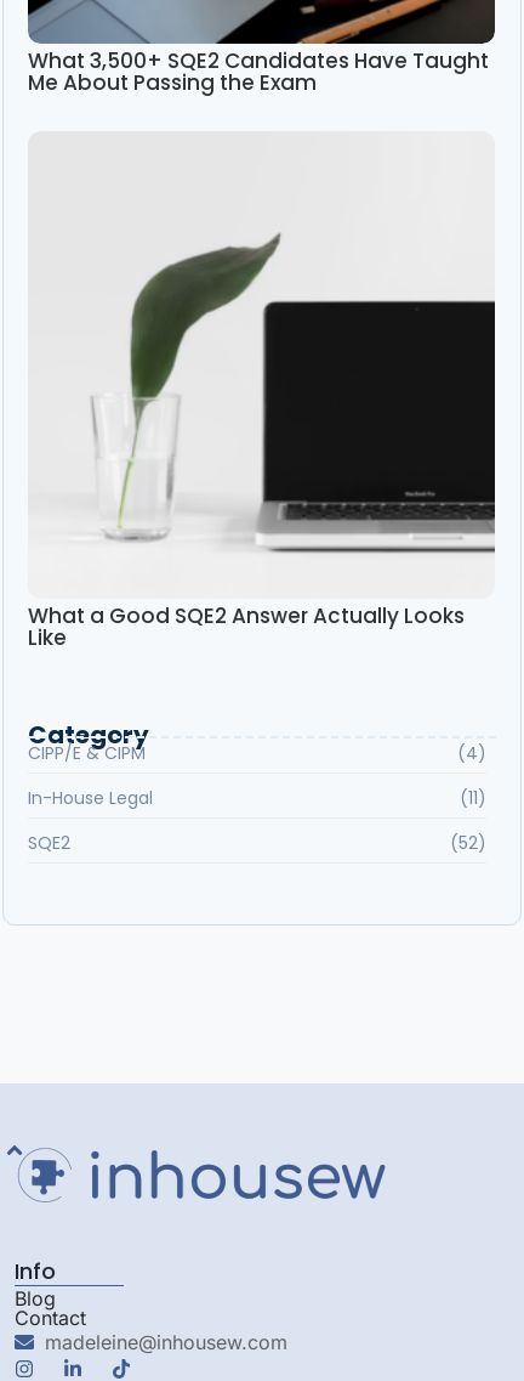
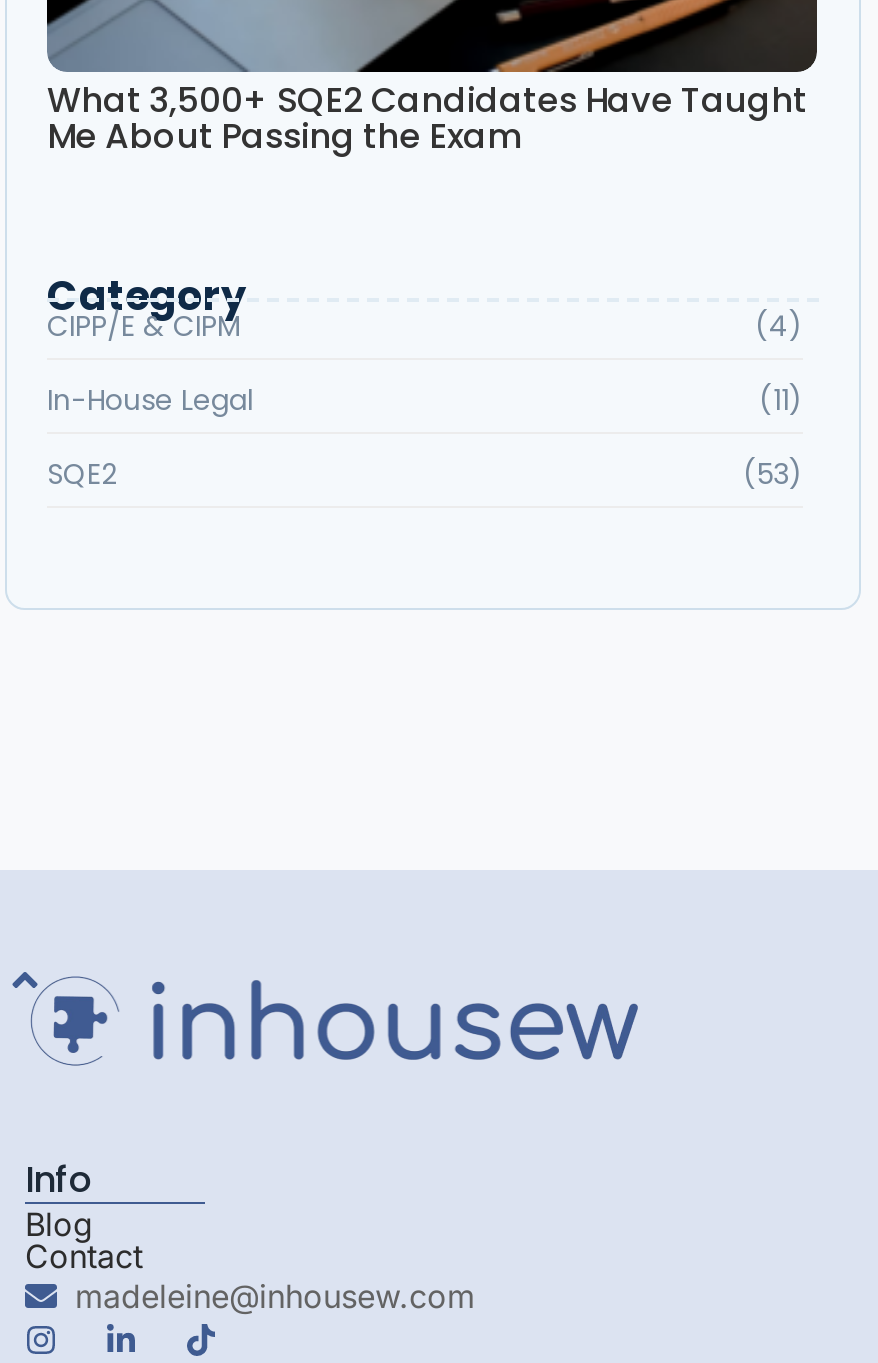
- [image]
- What a Good SQE2 Answer Actually Looks
- Like

- (52)
+ (53)
